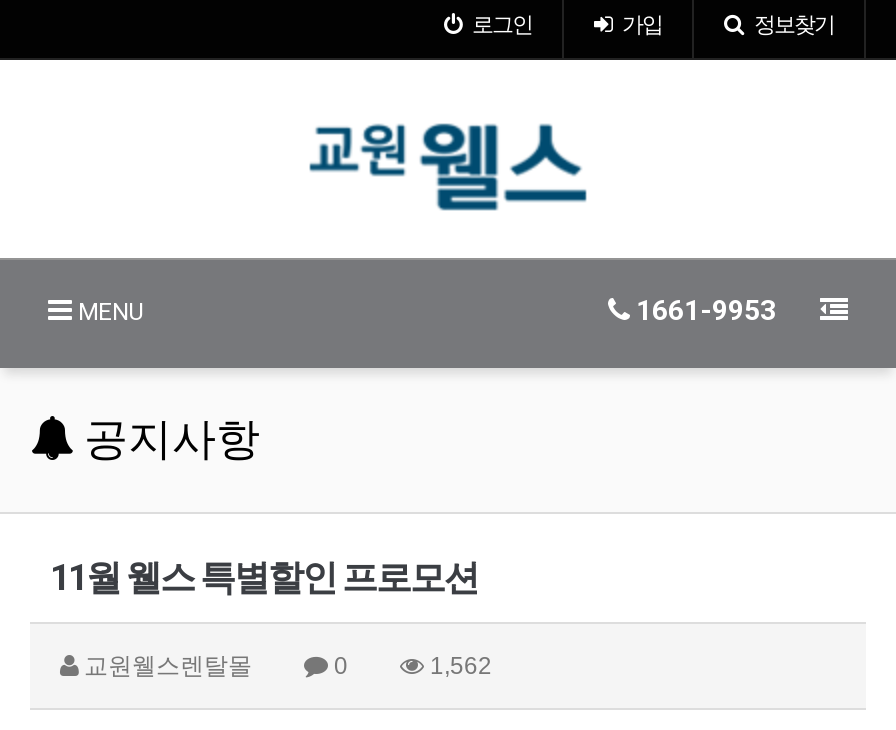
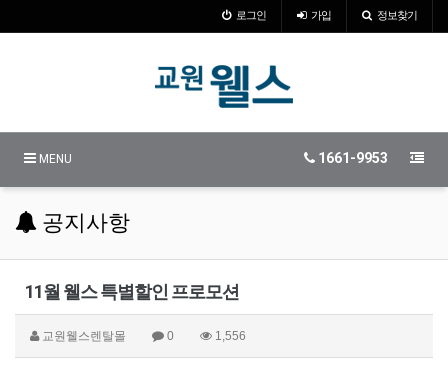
- 1,562
+ 1,556
